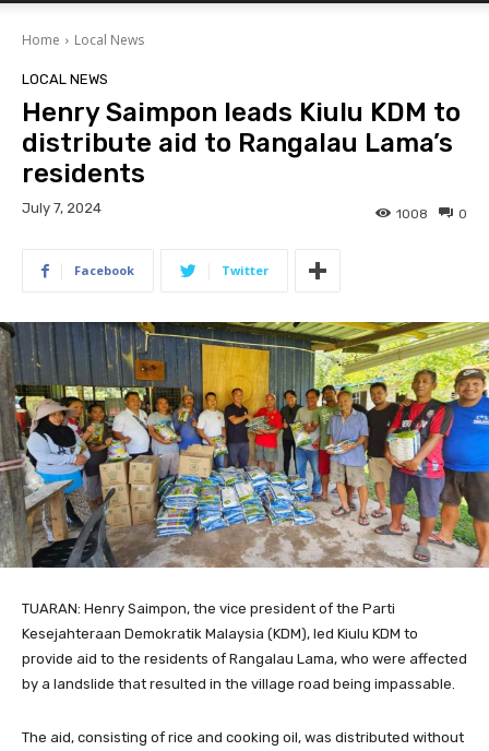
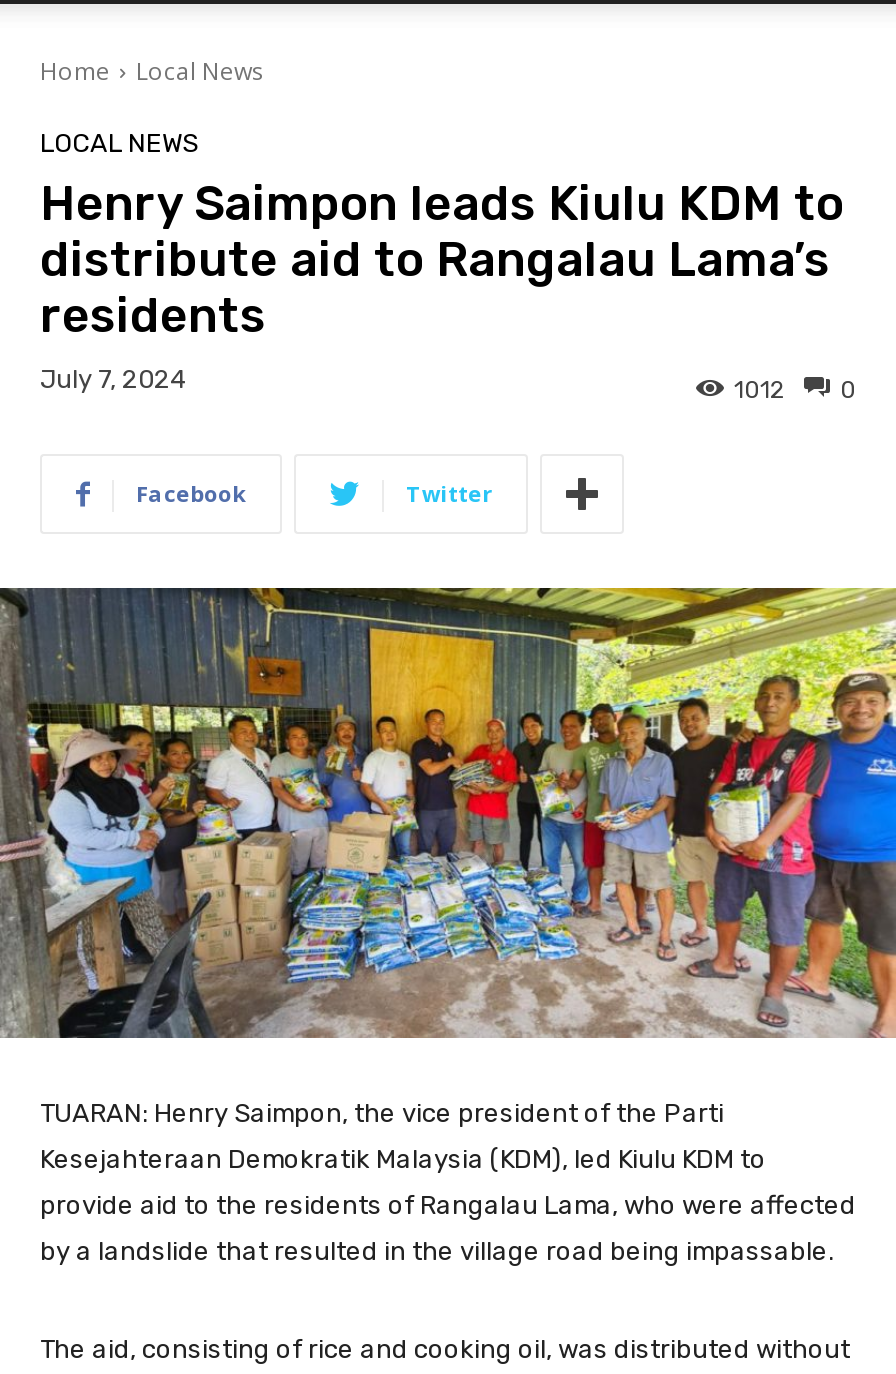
- 1008 0
+ 1012 0
